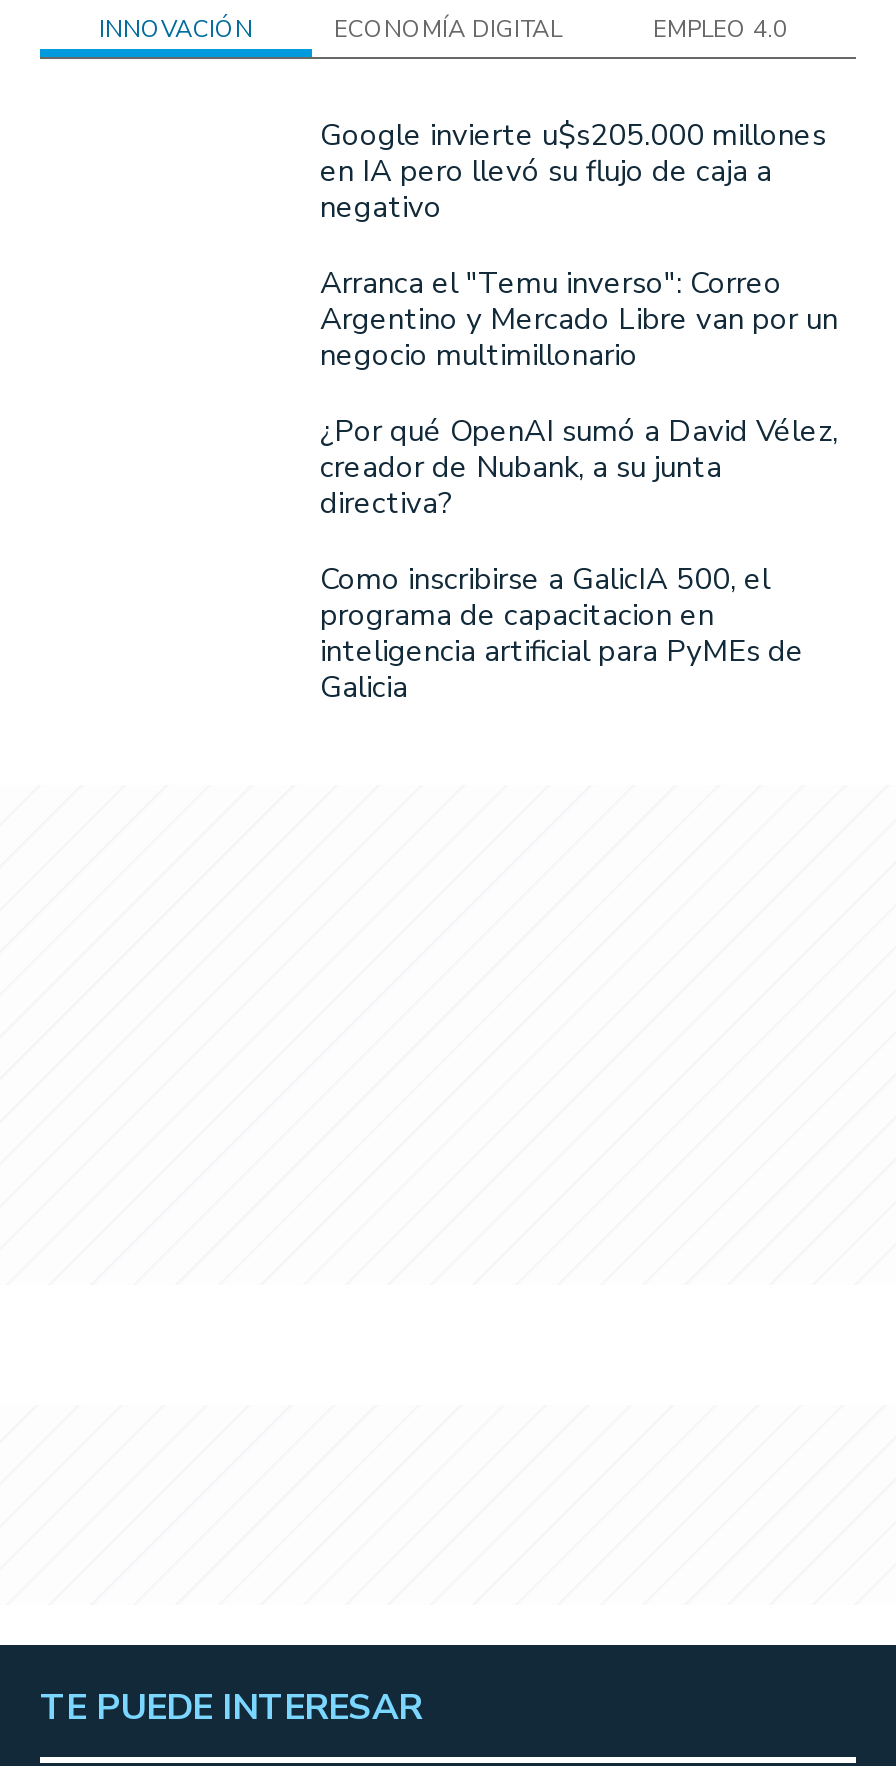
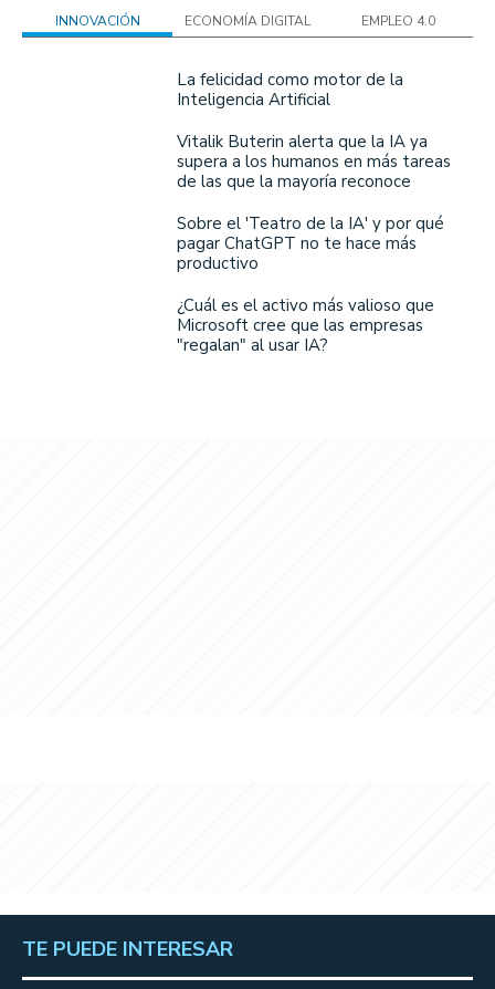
- Google invierte u$s205.000 millones
- en IA pero llevó su flujo de caja a
- negativo
+ La felicidad como motor de la
+ Inteligencia Artificial

- Arranca el "Temu inverso": Correo
- Argentino y Mercado Libre van por un
- negocio multimillonario
+ Vitalik Buterin alerta que la IA ya
+ supera a los humanos en más tareas
+ de las que la mayoría reconoce

- ¿Por qué OpenAI sumó a David Vélez,
- creador de Nubank, a su junta
- directiva?
+ Sobre el 'Teatro de la IA' y por qué
+ pagar ChatGPT no te hace más
+ productivo

- Como inscribirse a GalicIA 500, el
- programa de capacitacion en
- inteligencia artificial para PyMEs de
- Galicia
+ ¿Cuál es el activo más valioso que
+ Microsoft cree que las empresas
+ "regalan" al usar IA?
